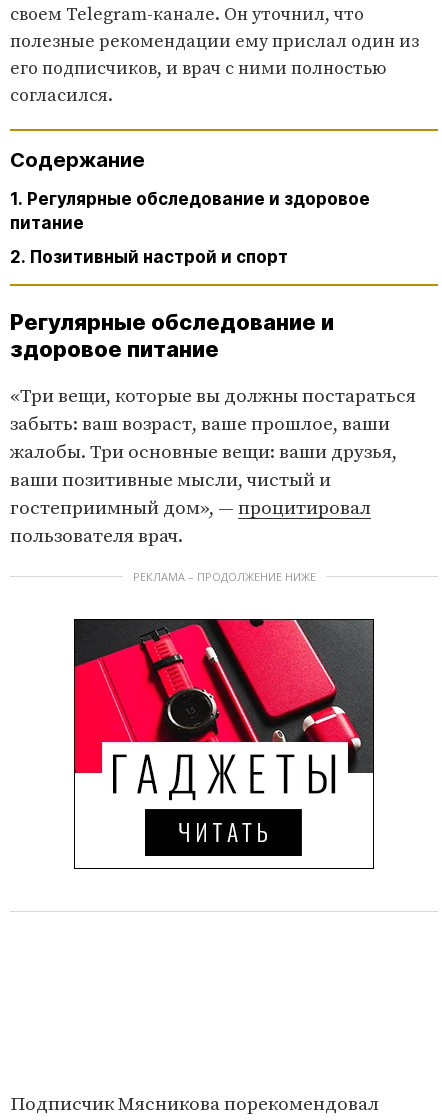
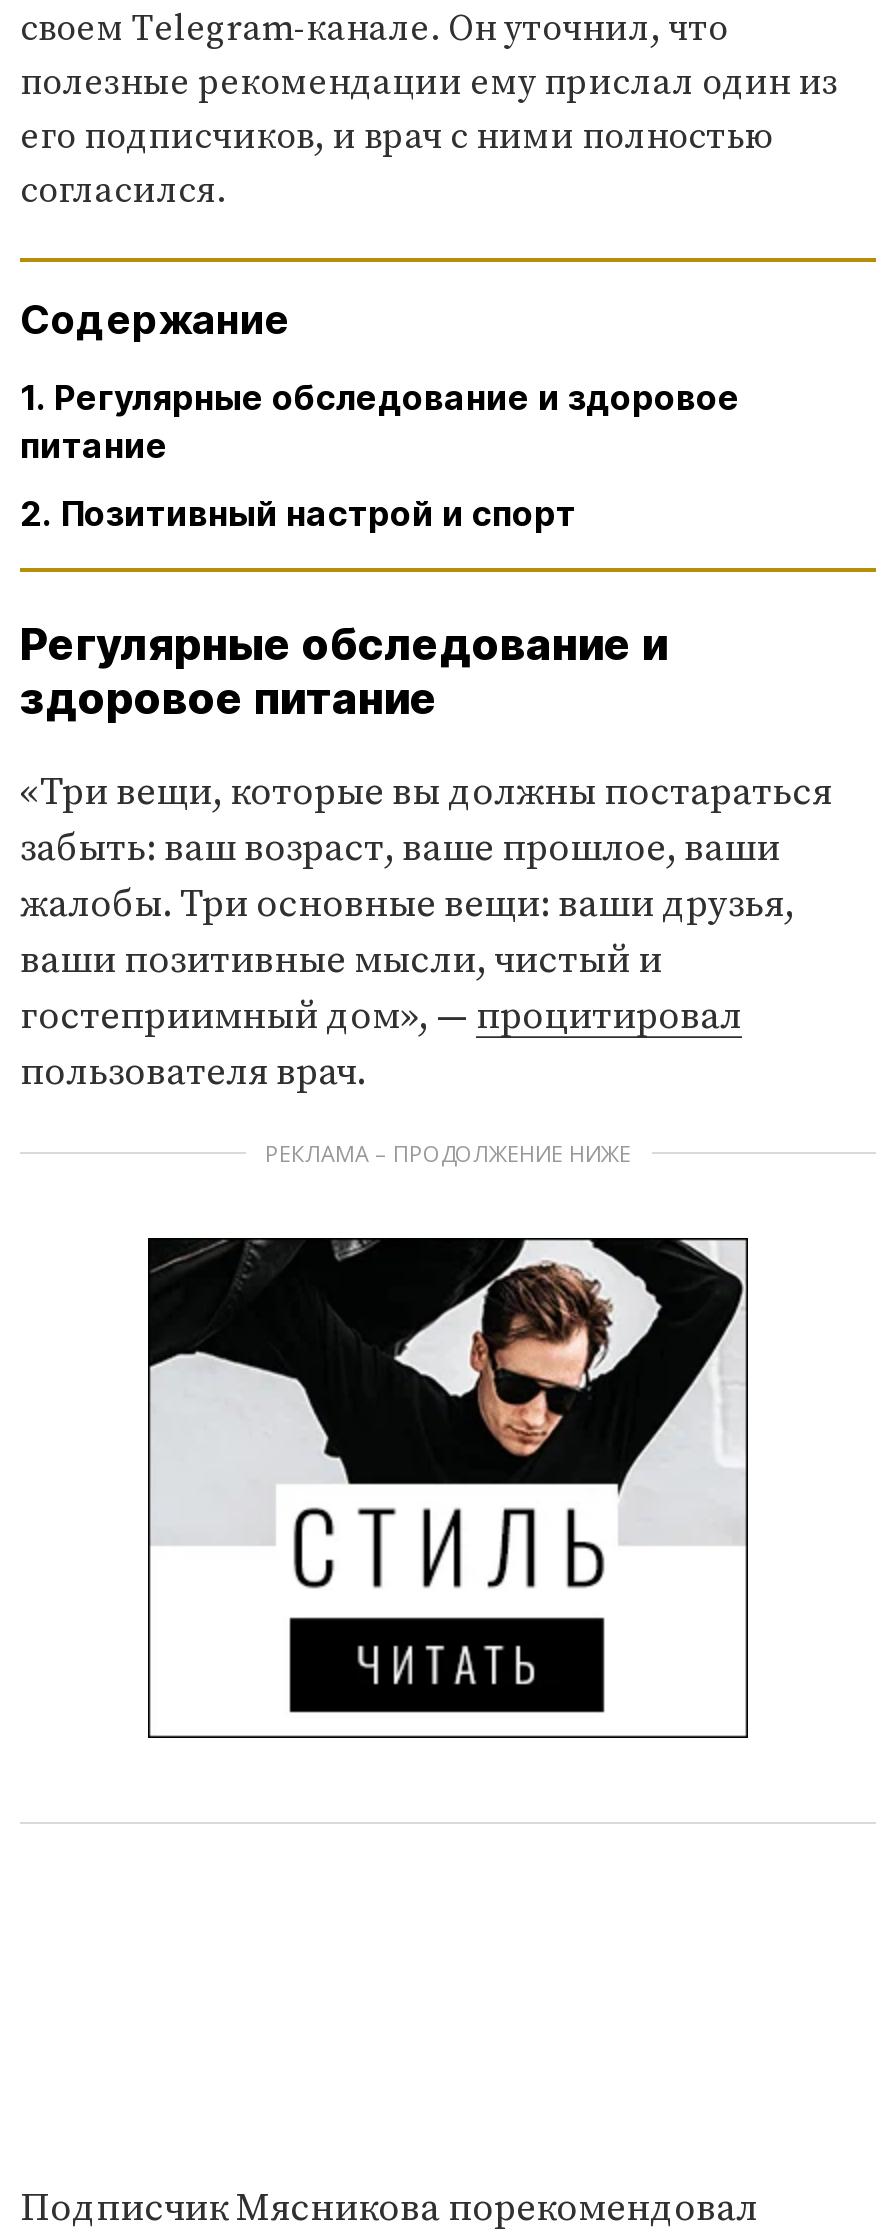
- [image]
+ [image]
